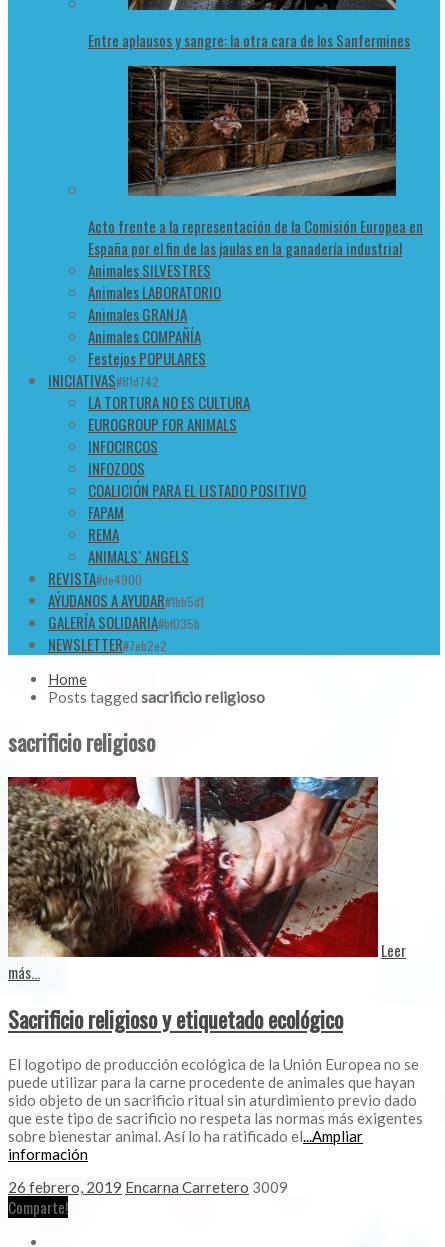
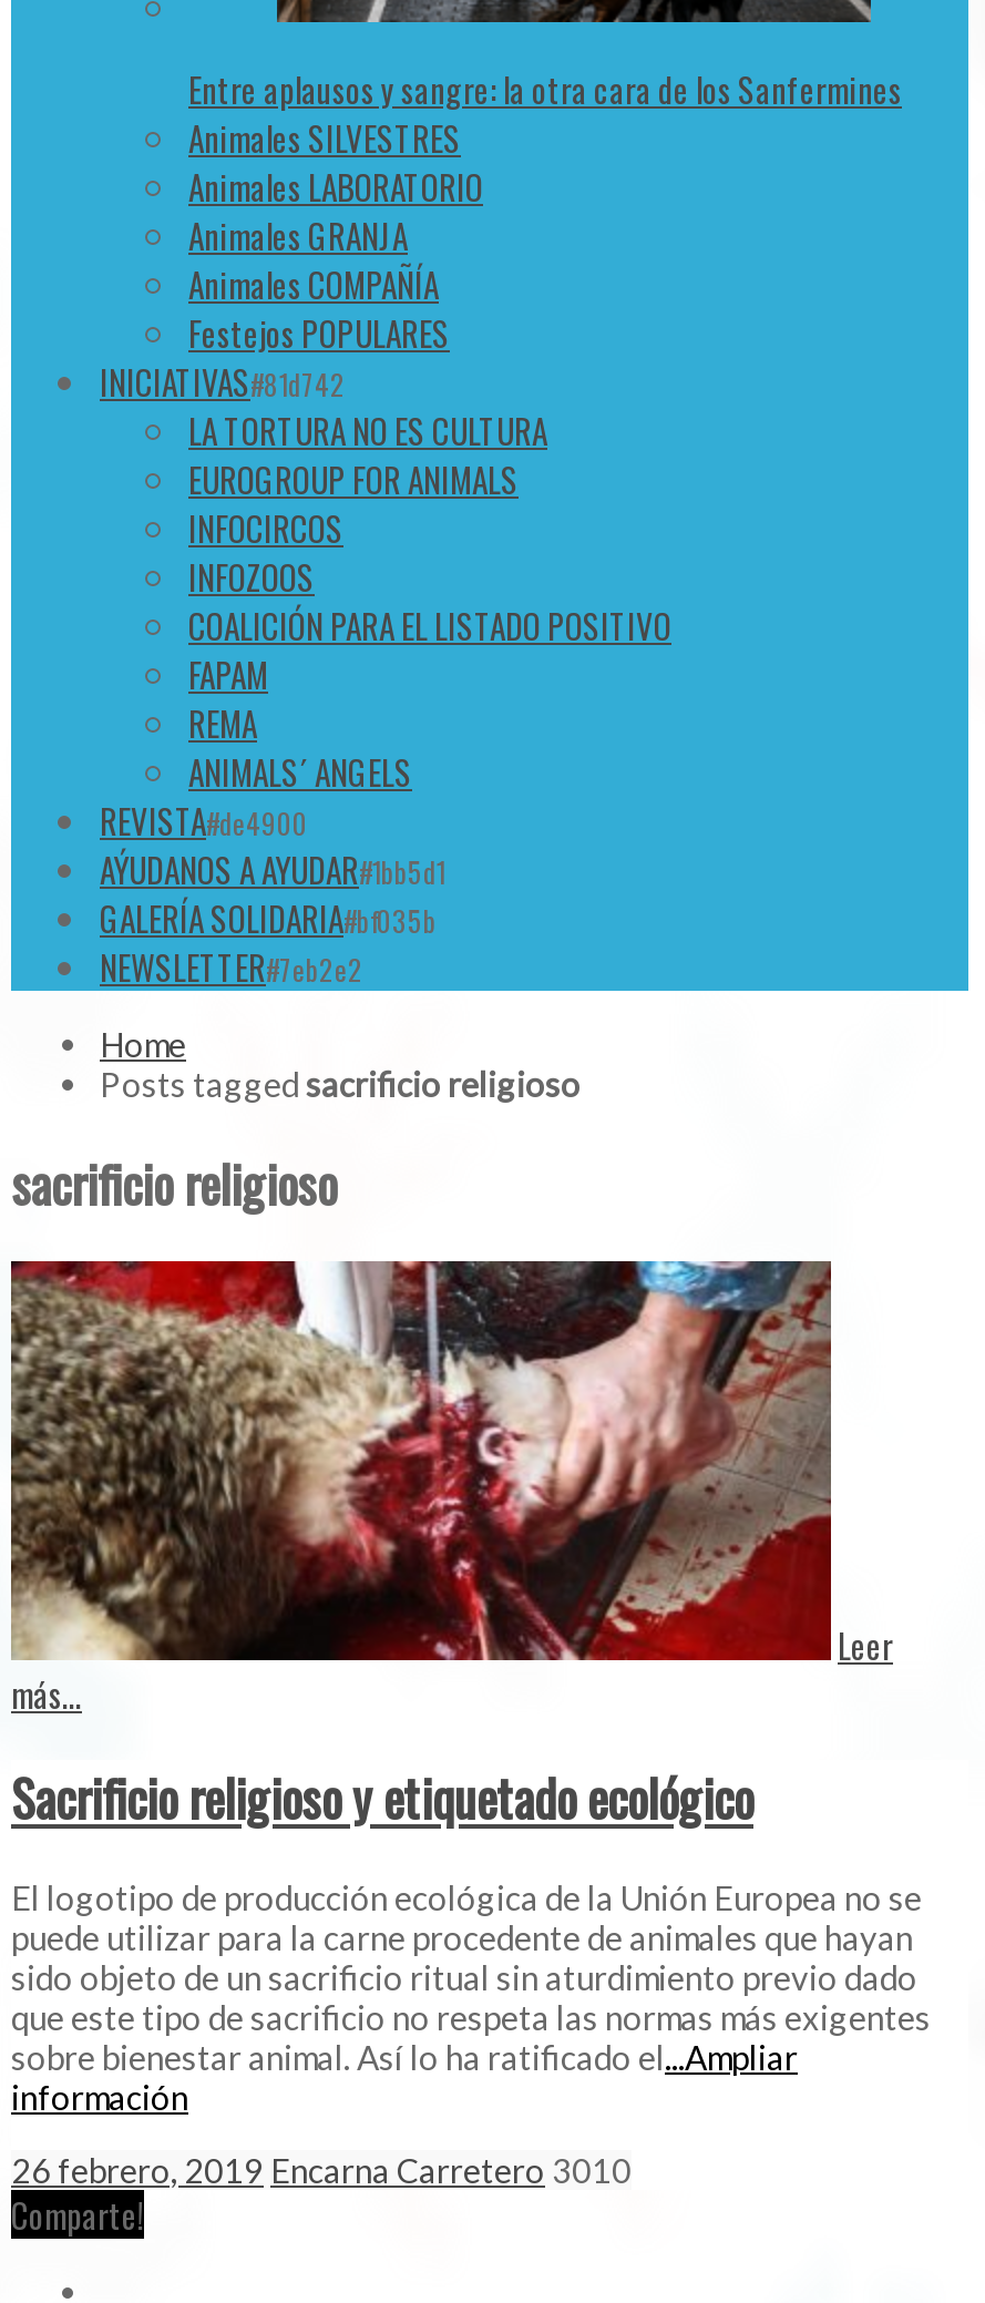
- [image]
- Acto frente a la representación de la Comisión Europea en
- España por el fin de las jaulas en la ganadería industrial

- 26 febrero, 2019 Encarna Carretero 3009
+ 26 febrero, 2019 Encarna Carretero 3010
